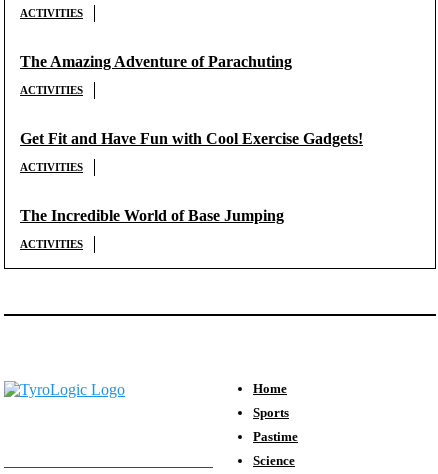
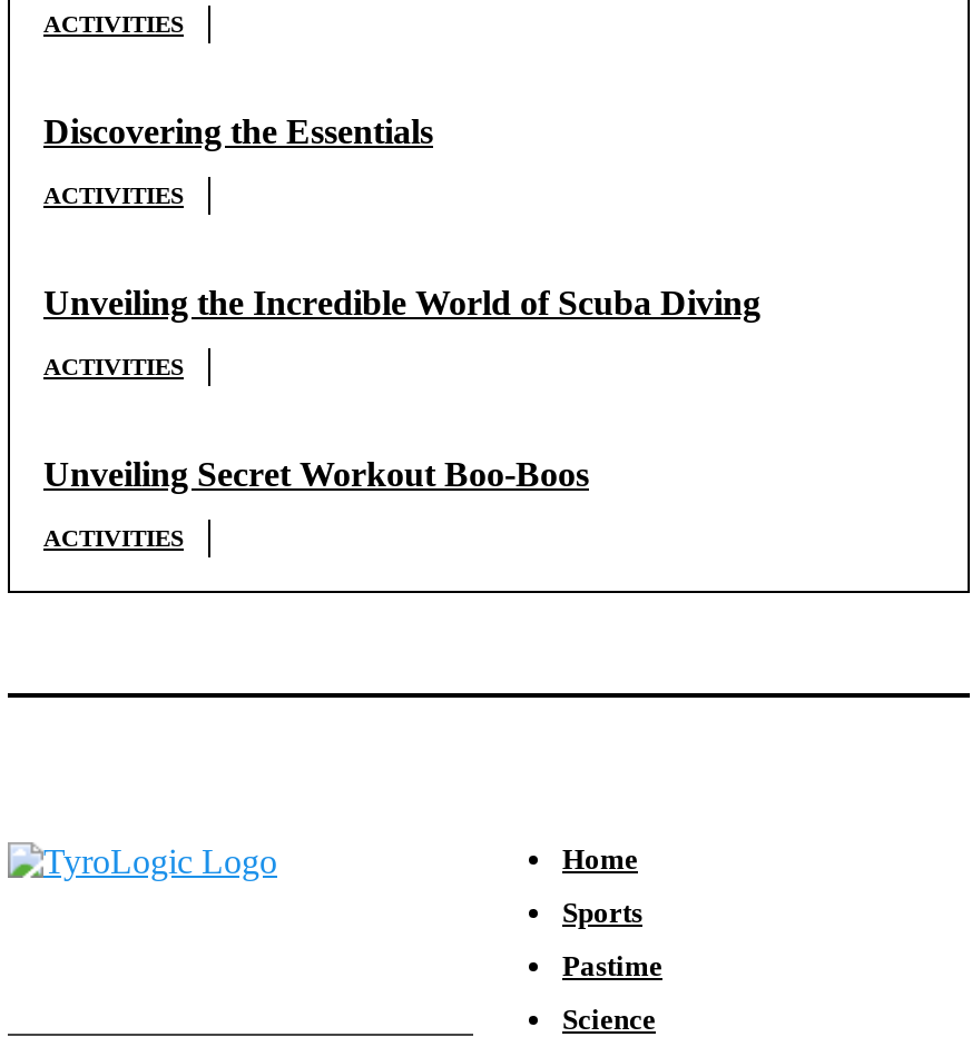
- The Amazing Adventure of Parachuting
+ Discovering the Essentials

- Get Fit and Have Fun with Cool Exercise Gadgets!
+ Unveiling the Incredible World of Scuba Diving

- The Incredible World of Base Jumping
+ Unveiling Secret Workout Boo-Boos
